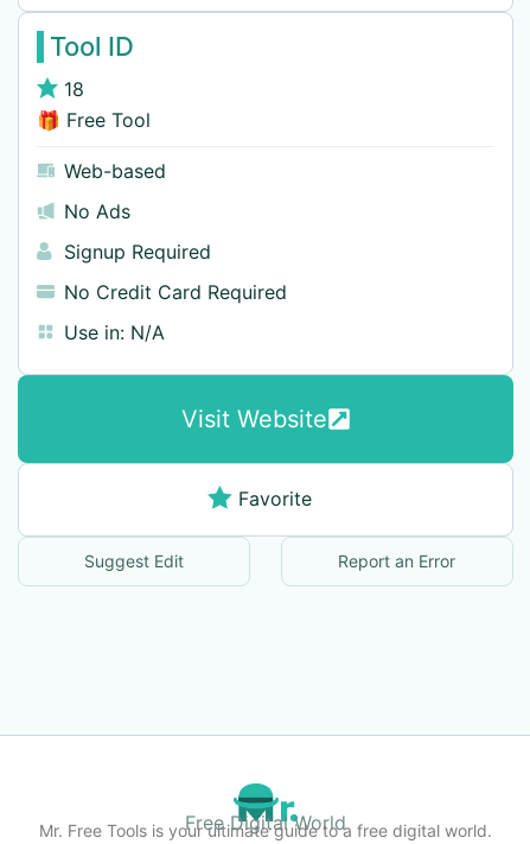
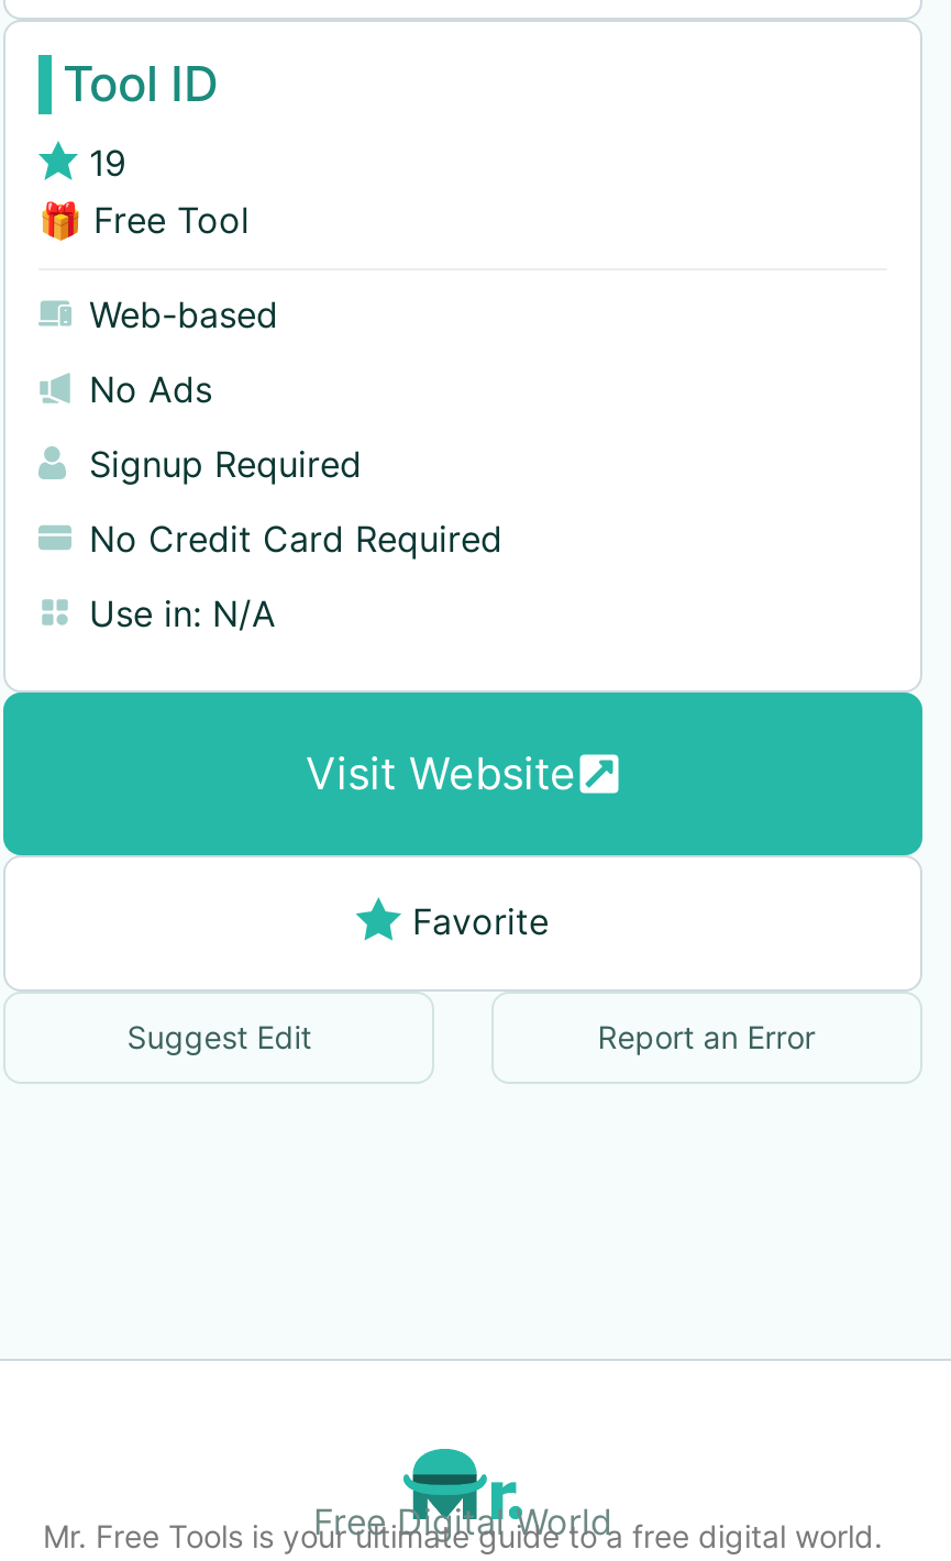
- 18
+ 19
